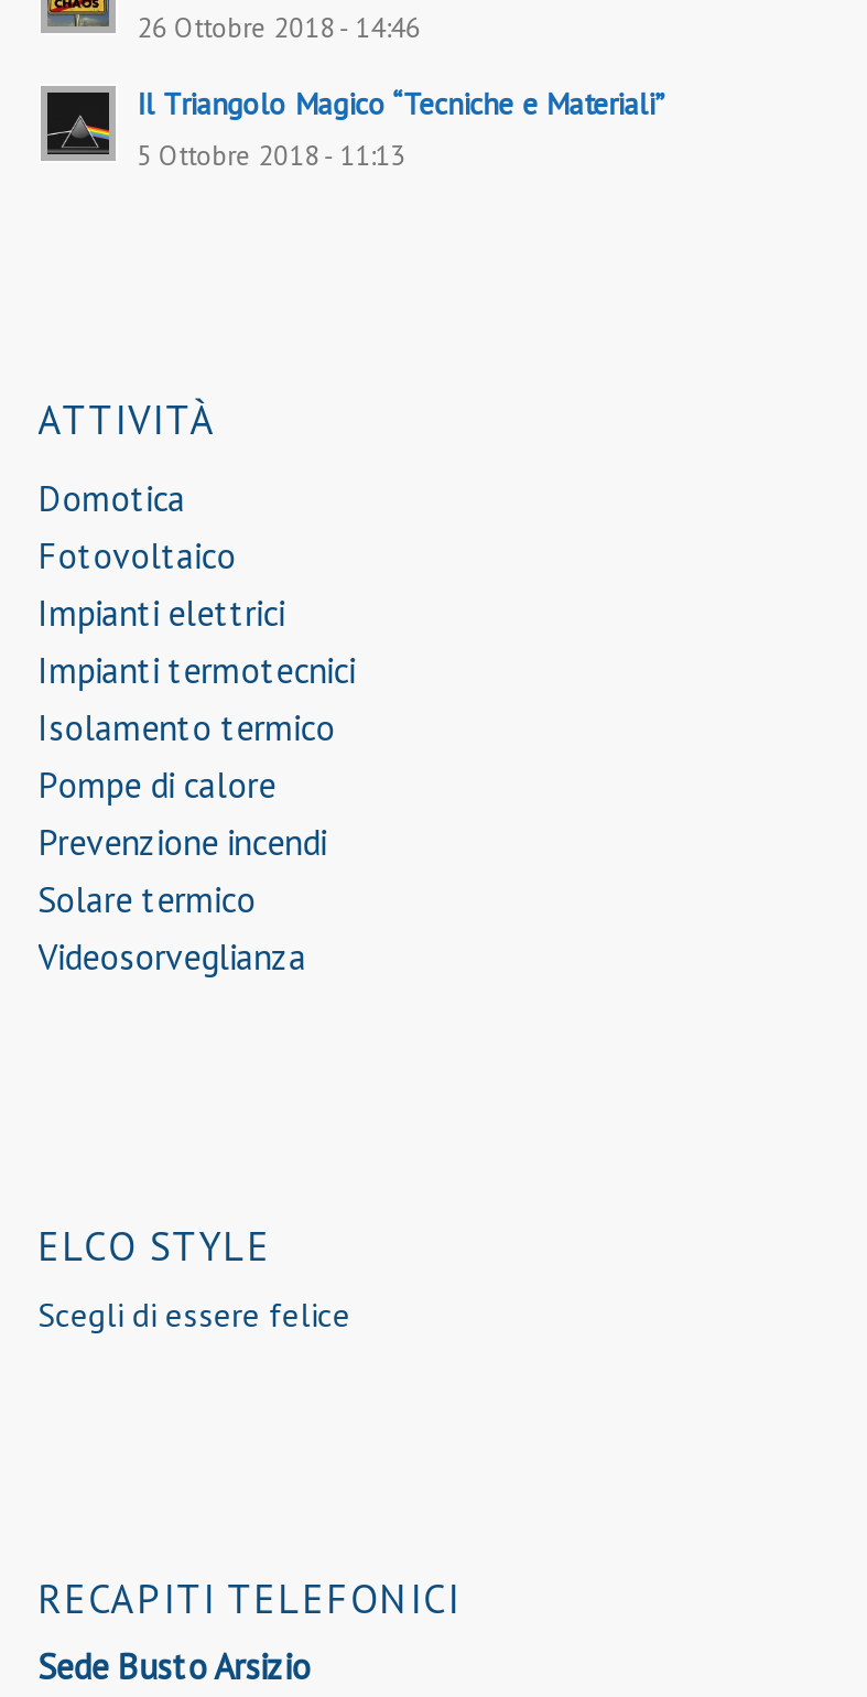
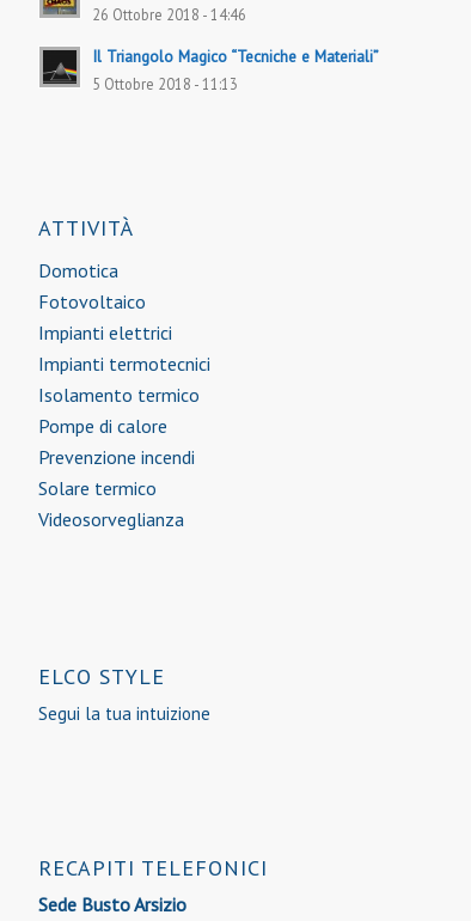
- Scegli di essere felice
+ Segui la tua intuizione
